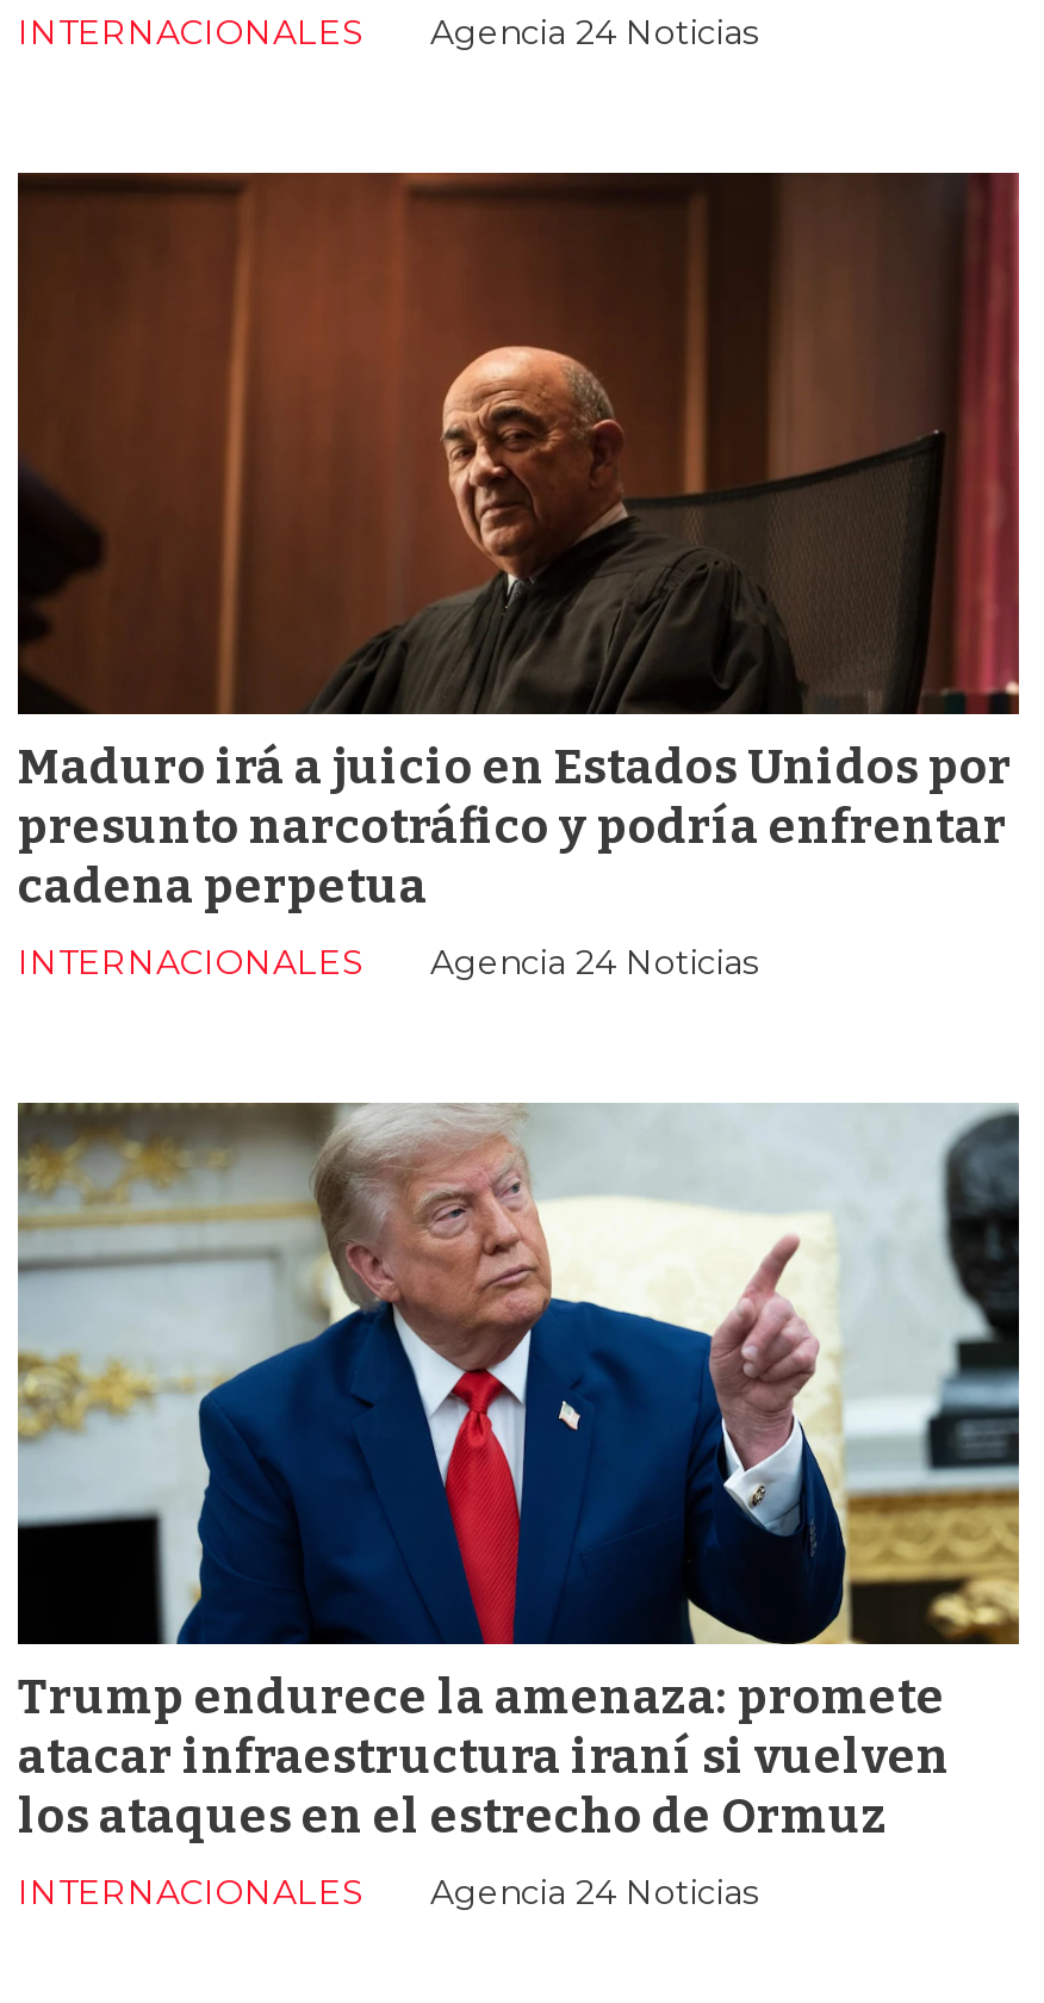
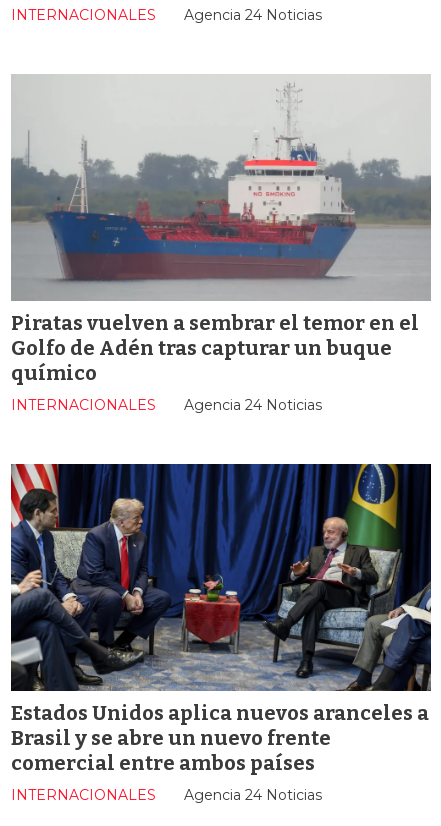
- [image]
- Maduro irá a juicio en Estados Unidos por
- presunto narcotráfico y podría enfrentar
- cadena perpetua
+ [image]
+ Piratas vuelven a sembrar el temor en el
+ Golfo de Adén tras capturar un buque
+ químico

- [image]
- Trump endurece la amenaza: promete
- atacar infraestructura iraní si vuelven
- los ataques en el estrecho de Ormuz
+ [image]
+ Estados Unidos aplica nuevos aranceles a
+ Brasil y se abre un nuevo frente
+ comercial entre ambos países
